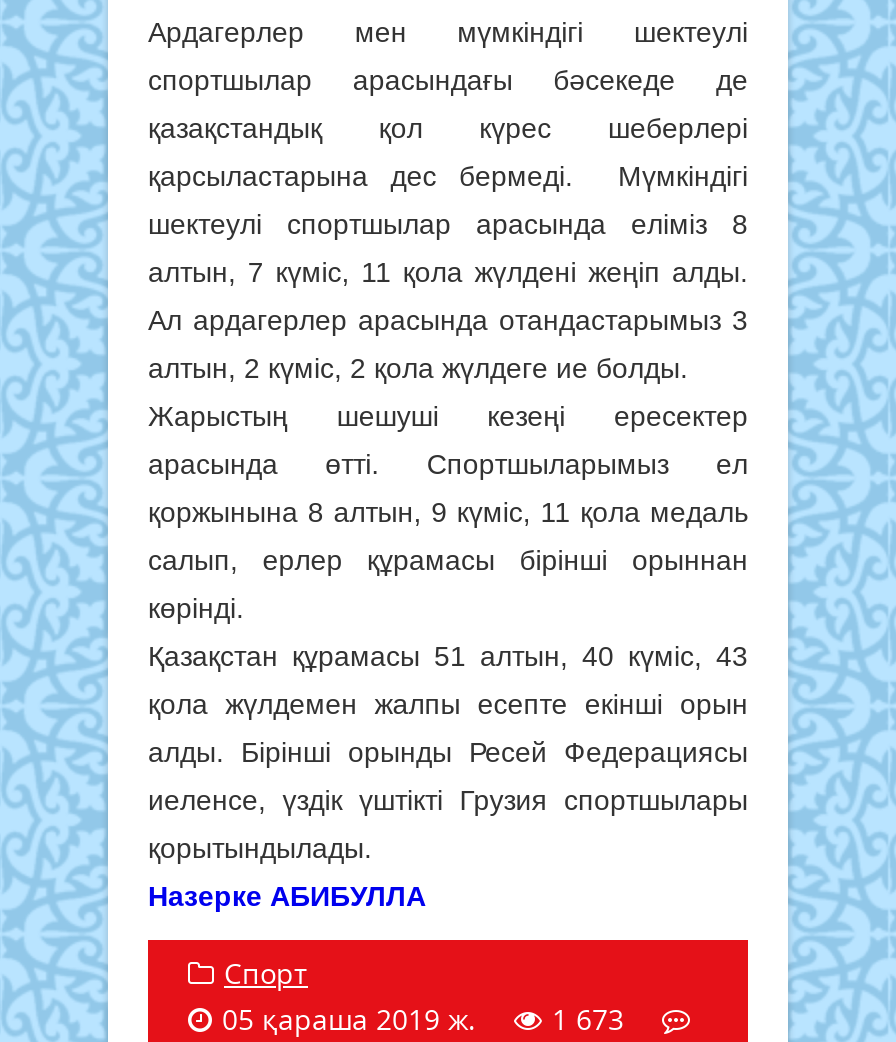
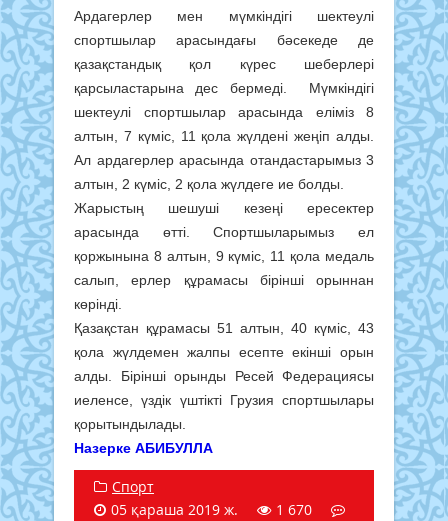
- 05 қараша 2019 ж. 1 673
+ 05 қараша 2019 ж. 1 670
